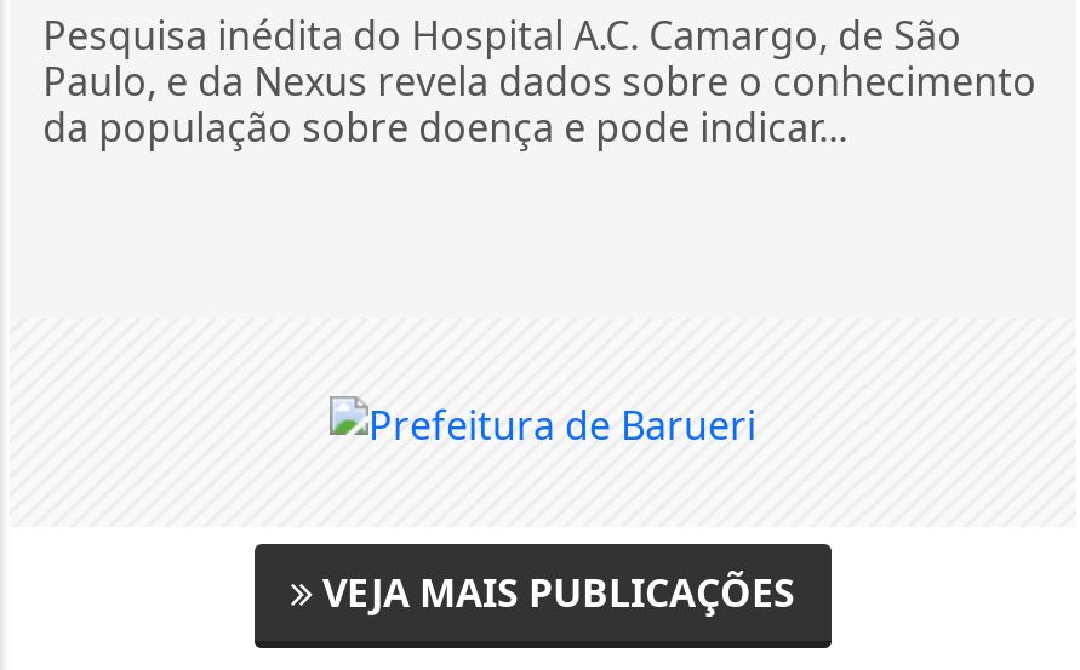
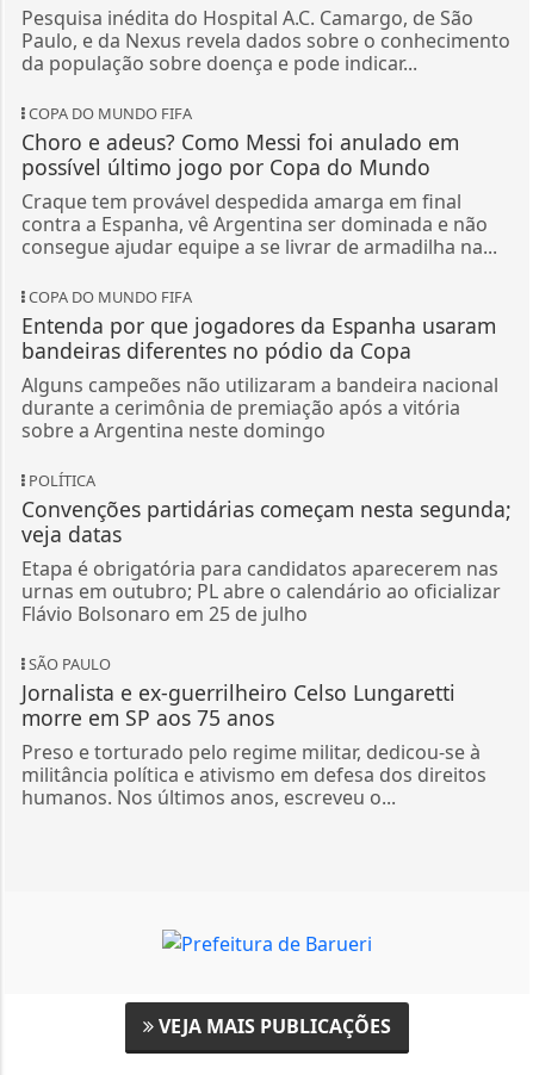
+ COPA DO MUNDO FIFA
+ Choro e adeus? Como Messi foi anulado em
+ possível último jogo por Copa do Mundo
+ Craque tem provável despedida amarga em final
+ contra a Espanha, vê Argentina ser dominada e não
+ consegue ajudar equipe a se livrar de armadilha na...
+ COPA DO MUNDO FIFA
+ Entenda por que jogadores da Espanha usaram
+ bandeiras diferentes no pódio da Copa
+ Alguns campeões não utilizaram a bandeira nacional
+ durante a cerimônia de premiação após a vitória
+ sobre a Argentina neste domingo
+ POLÍTICA
+ Convenções partidárias começam nesta segunda;
+ veja datas
+ Etapa é obrigatória para candidatos aparecerem nas
+ urnas em outubro; PL abre o calendário ao oficializar
+ Flávio Bolsonaro em 25 de julho
+ SÃO PAULO
+ Jornalista e ex-guerrilheiro Celso Lungaretti
+ morre em SP aos 75 anos
+ Preso e torturado pelo regime militar, dedicou-se à
+ militância política e ativismo em defesa dos direitos
+ humanos. Nos últimos anos, escreveu o...
